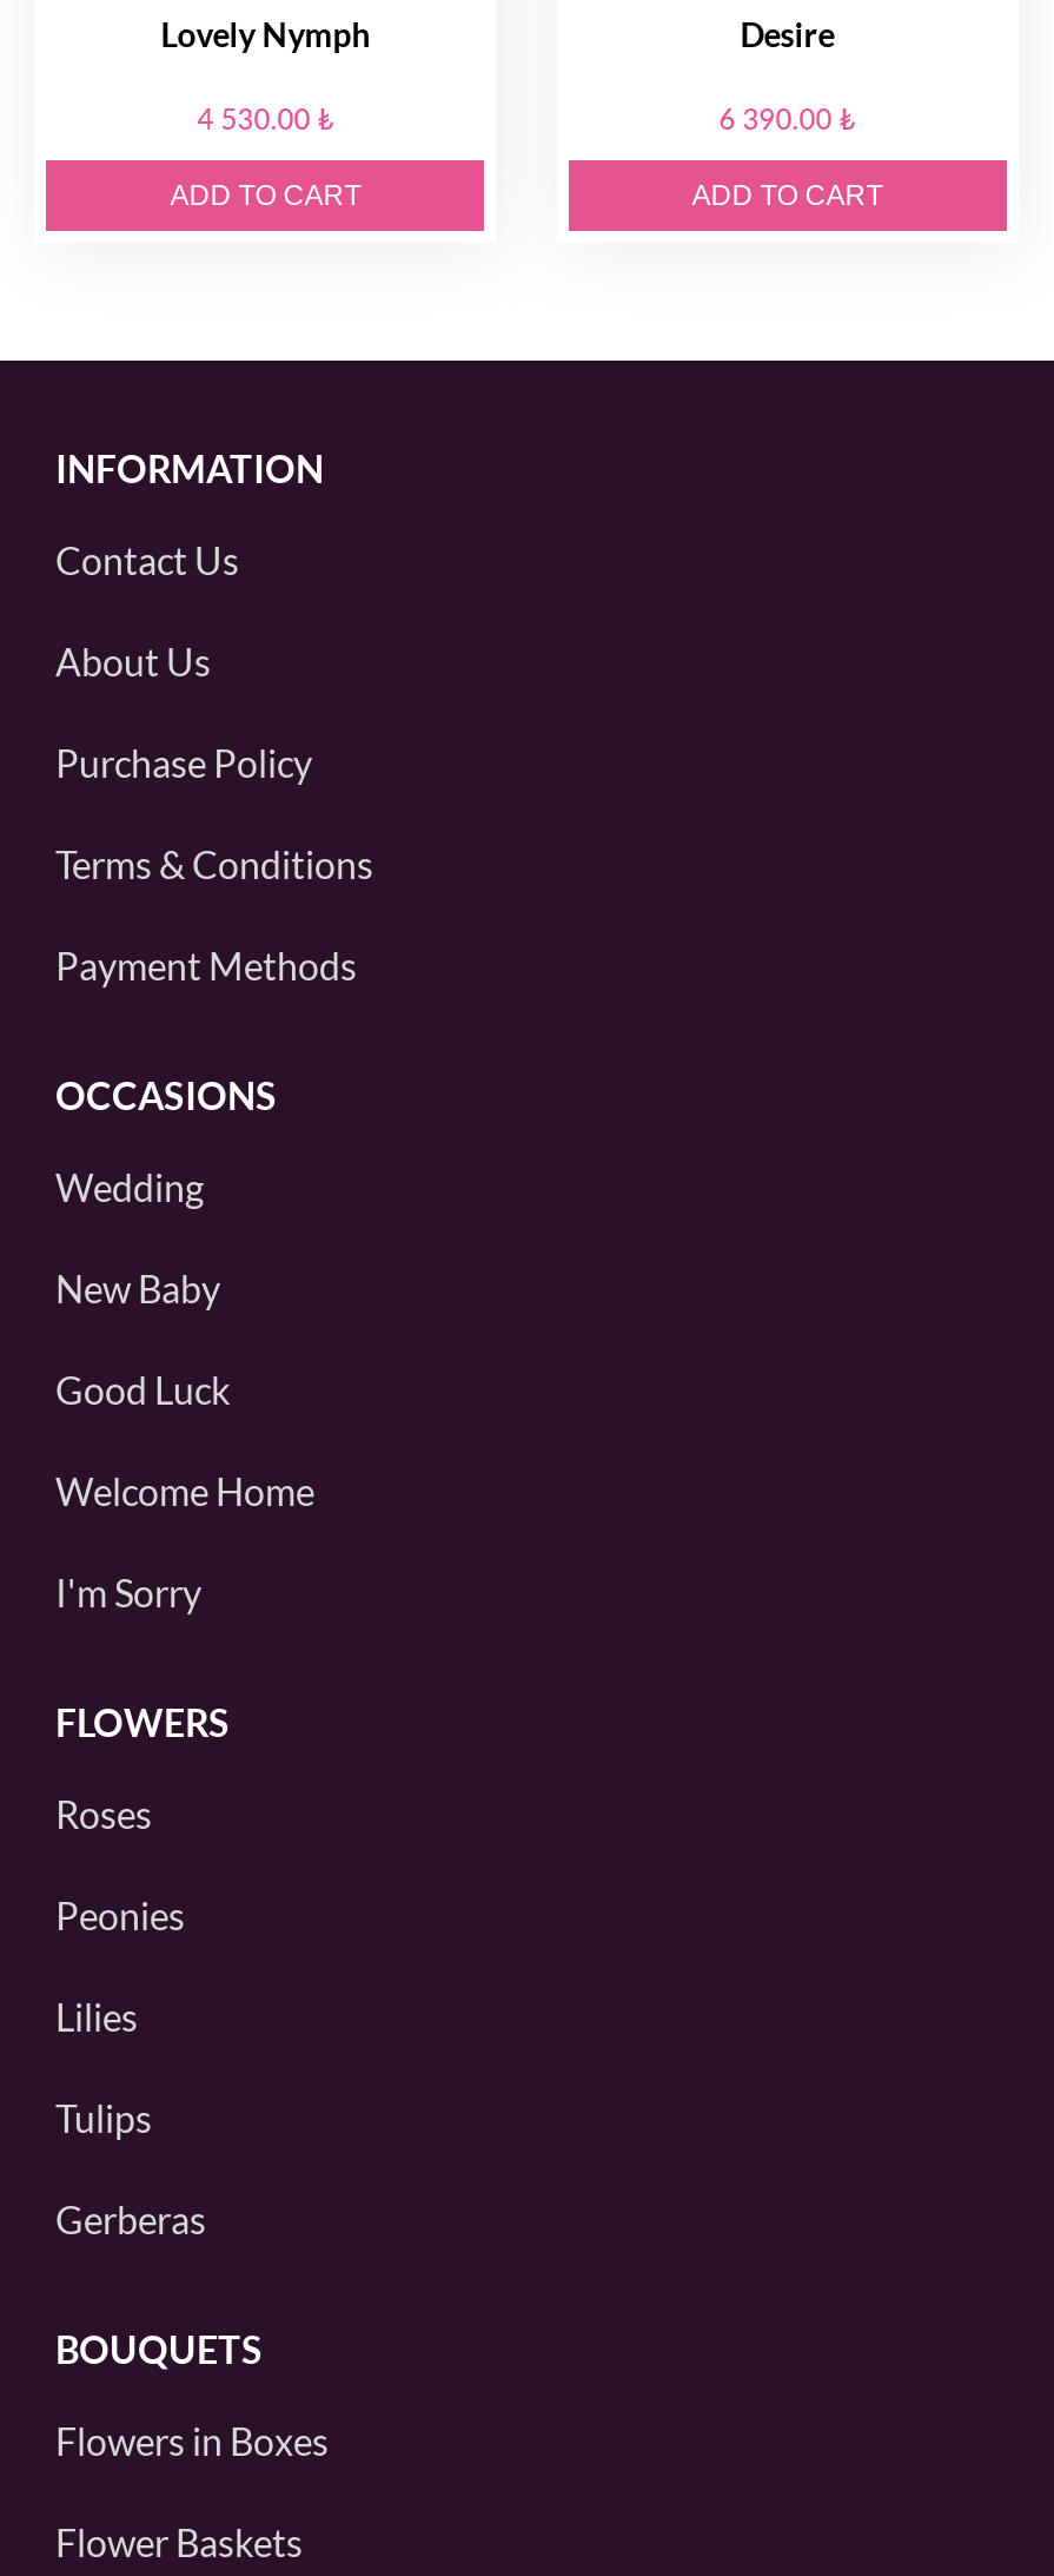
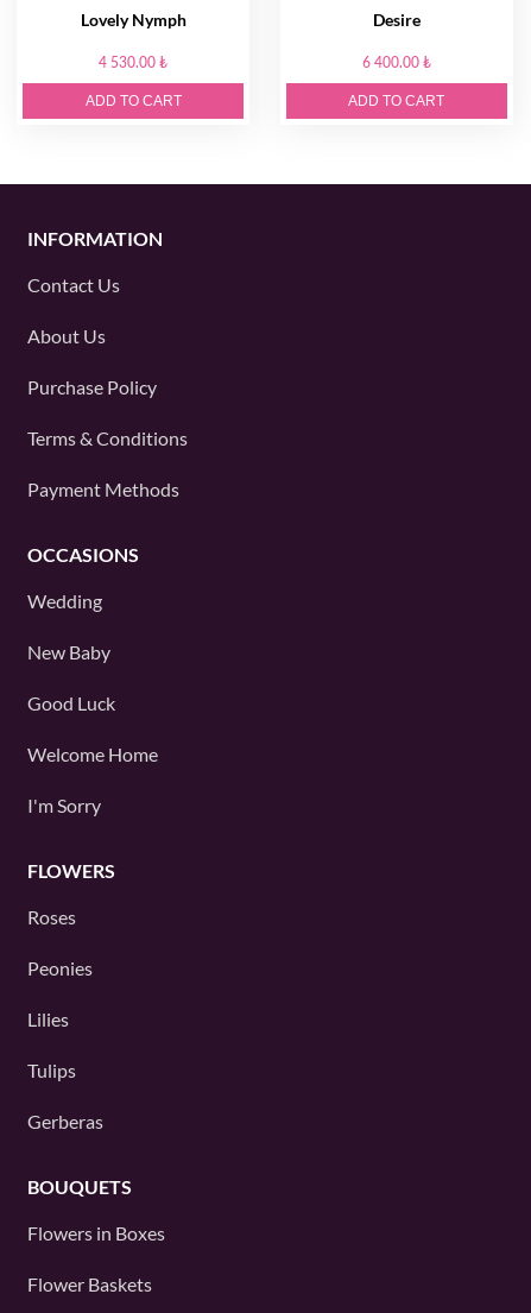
- 6 390.00 ₺
+ 6 400.00 ₺
